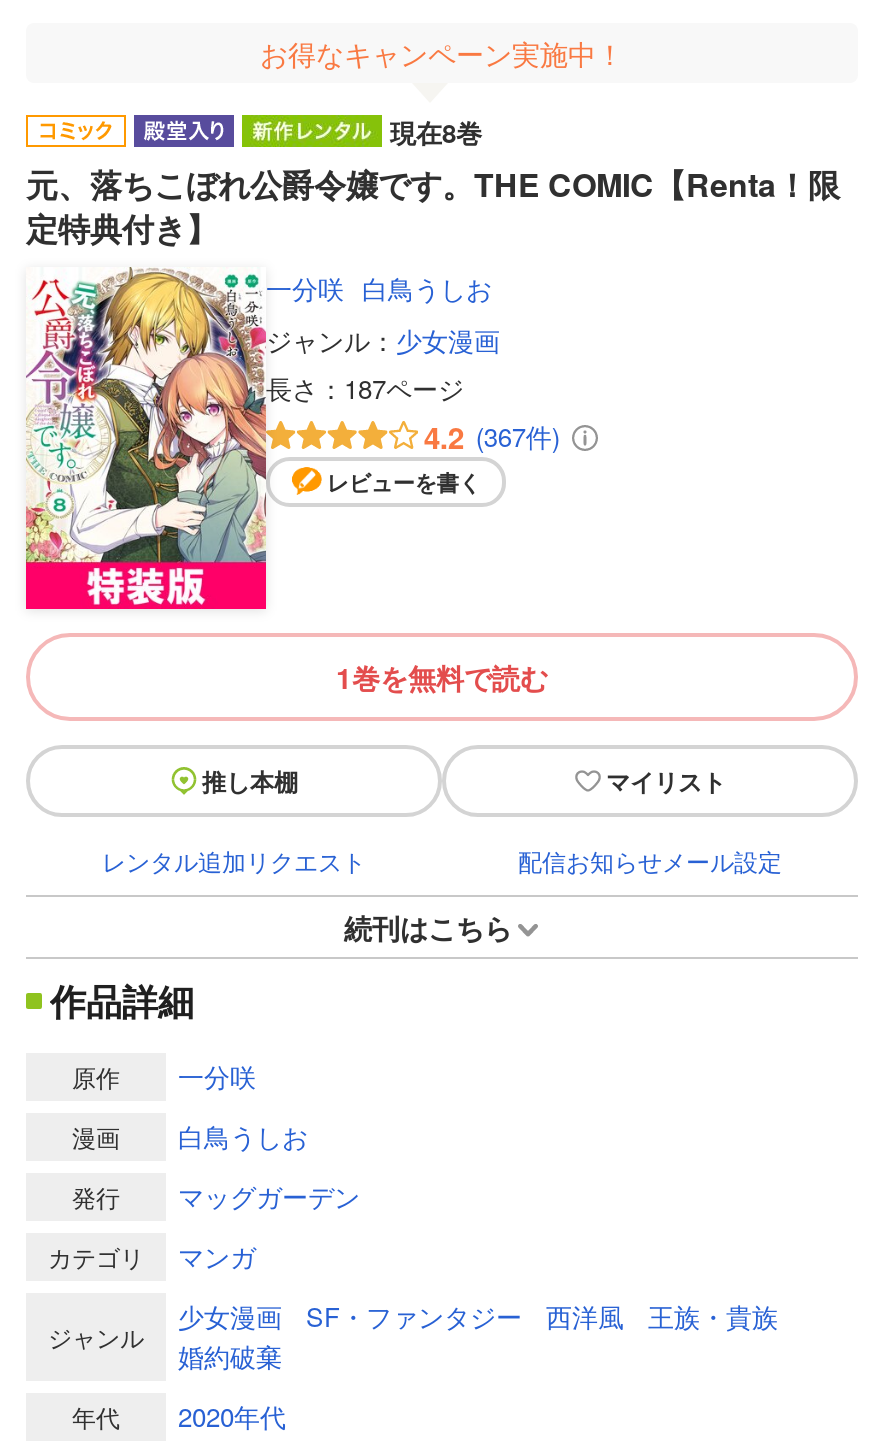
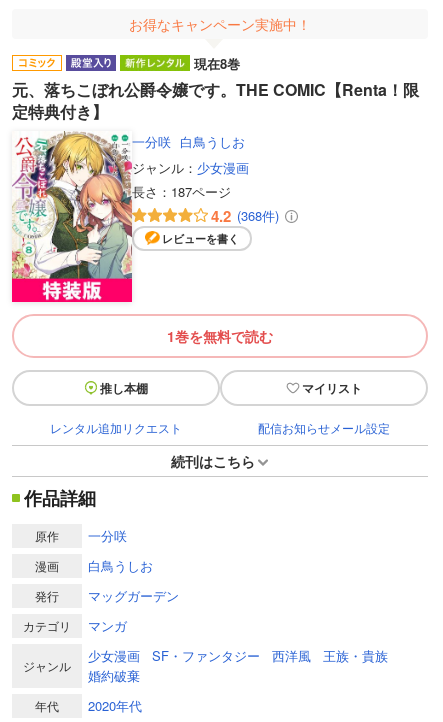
- 4.2 (367件)
+ 4.2 (368件)
